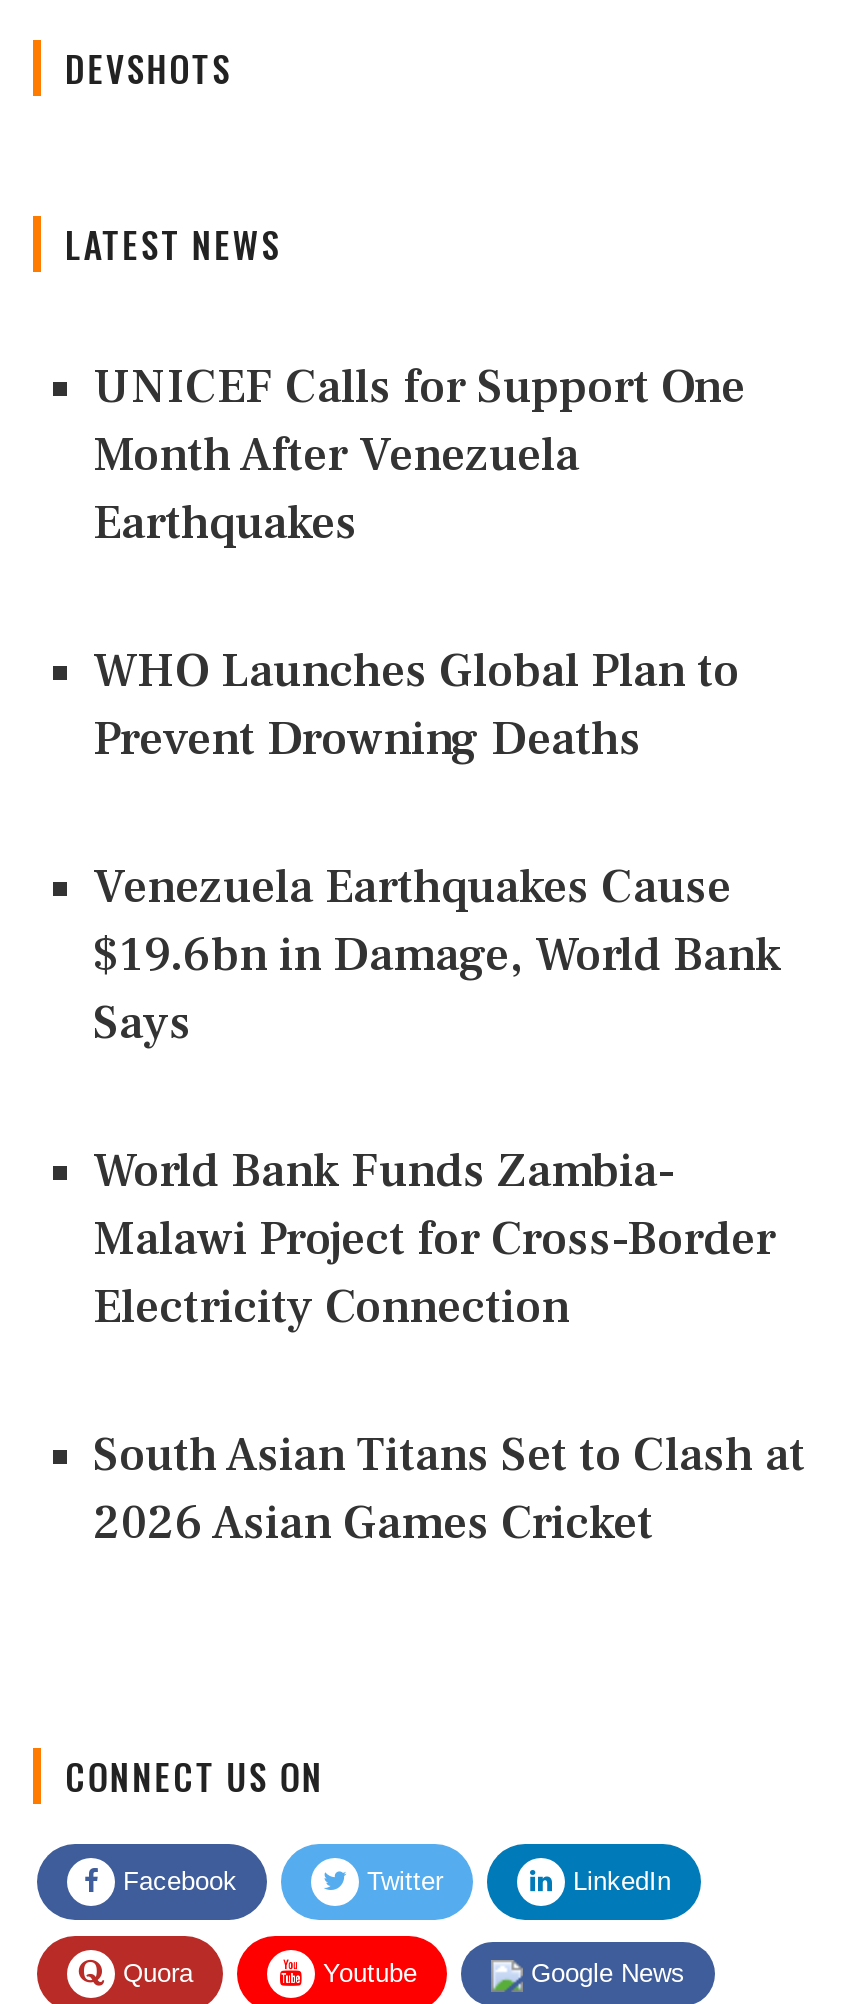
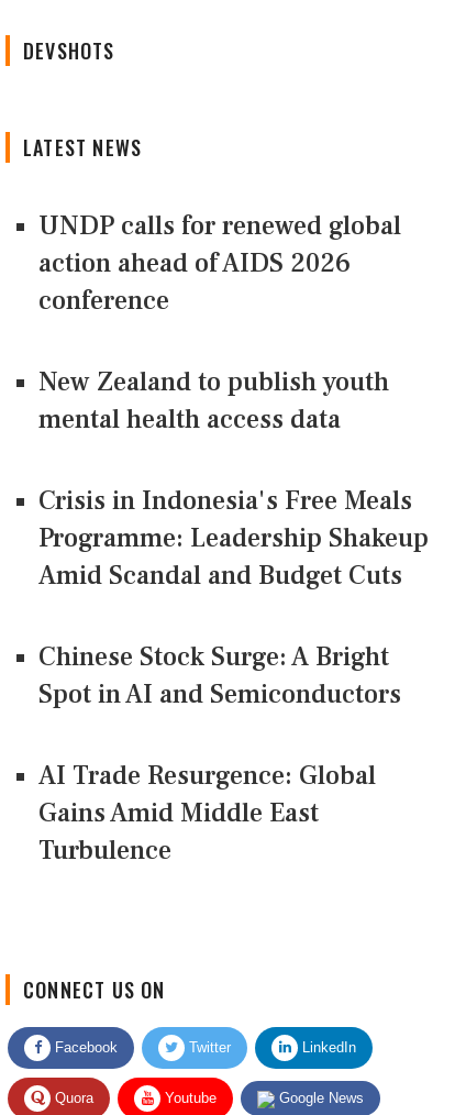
- UNICEF Calls for Support One
- Month After Venezuela
- Earthquakes
+ UNDP calls for renewed global
+ action ahead of AIDS 2026
+ conference

- WHO Launches Global Plan to
- Prevent Drowning Deaths
+ New Zealand to publish youth
+ mental health access data

- Venezuela Earthquakes Cause
- $19.6bn in Damage, World Bank
- Says
+ Crisis in Indonesia's Free Meals
+ Programme: Leadership Shakeup
+ Amid Scandal and Budget Cuts

- World Bank Funds Zambia-
- Malawi Project for Cross-Border
- Electricity Connection
+ Chinese Stock Surge: A Bright
+ Spot in AI and Semiconductors

- South Asian Titans Set to Clash at
- 2026 Asian Games Cricket
+ AI Trade Resurgence: Global
+ Gains Amid Middle East
+ Turbulence
